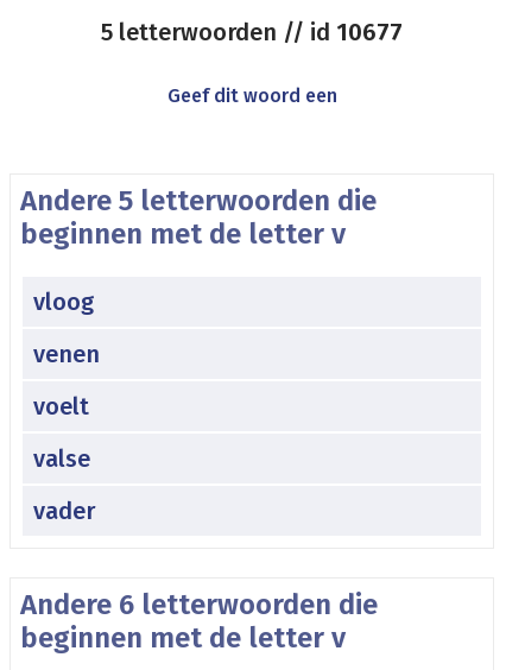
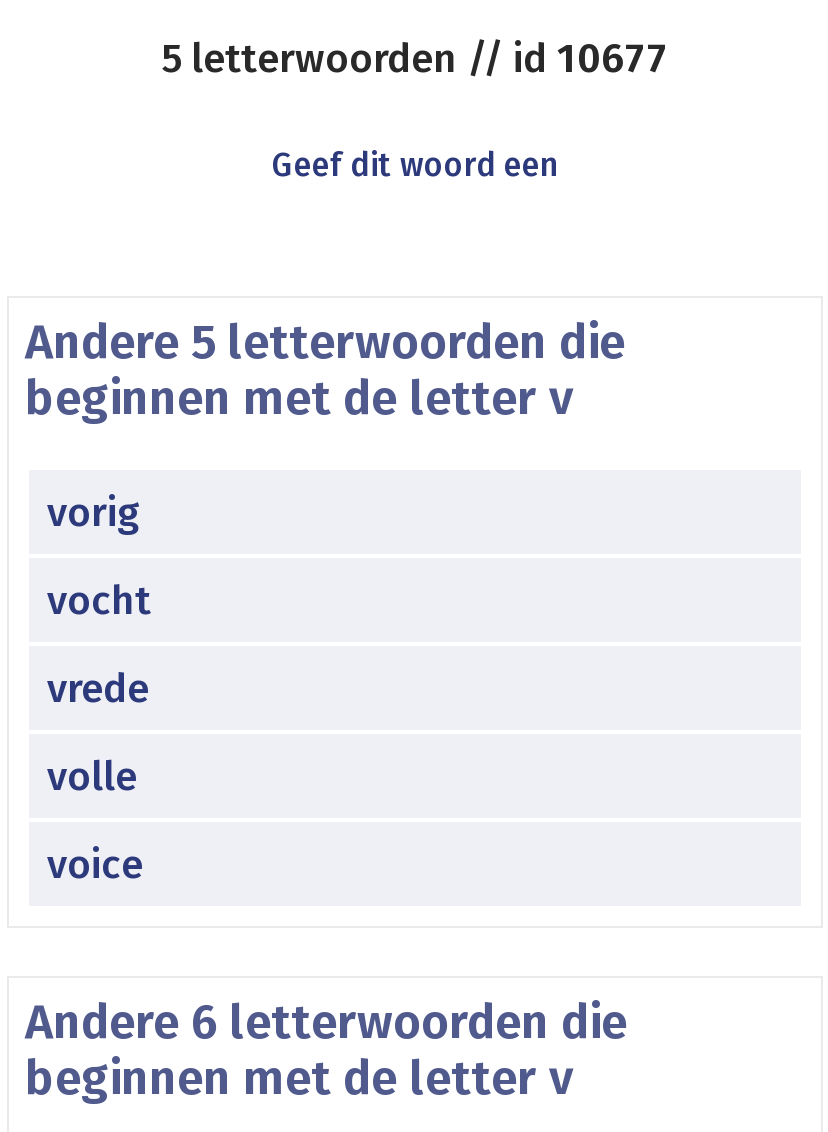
- vloog
+ vorig

- venen
+ vocht

- voelt
+ vrede

- valse
+ volle

- vader
+ voice
